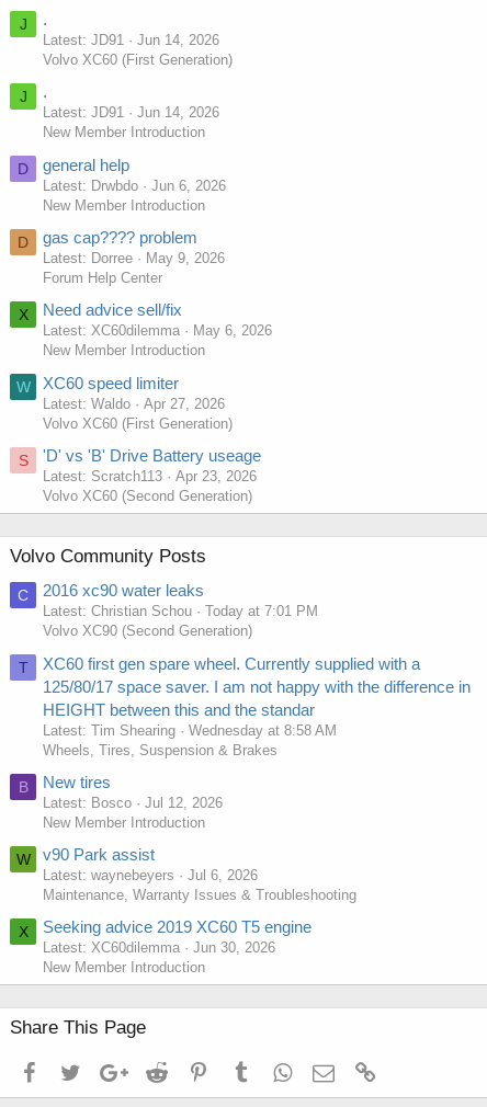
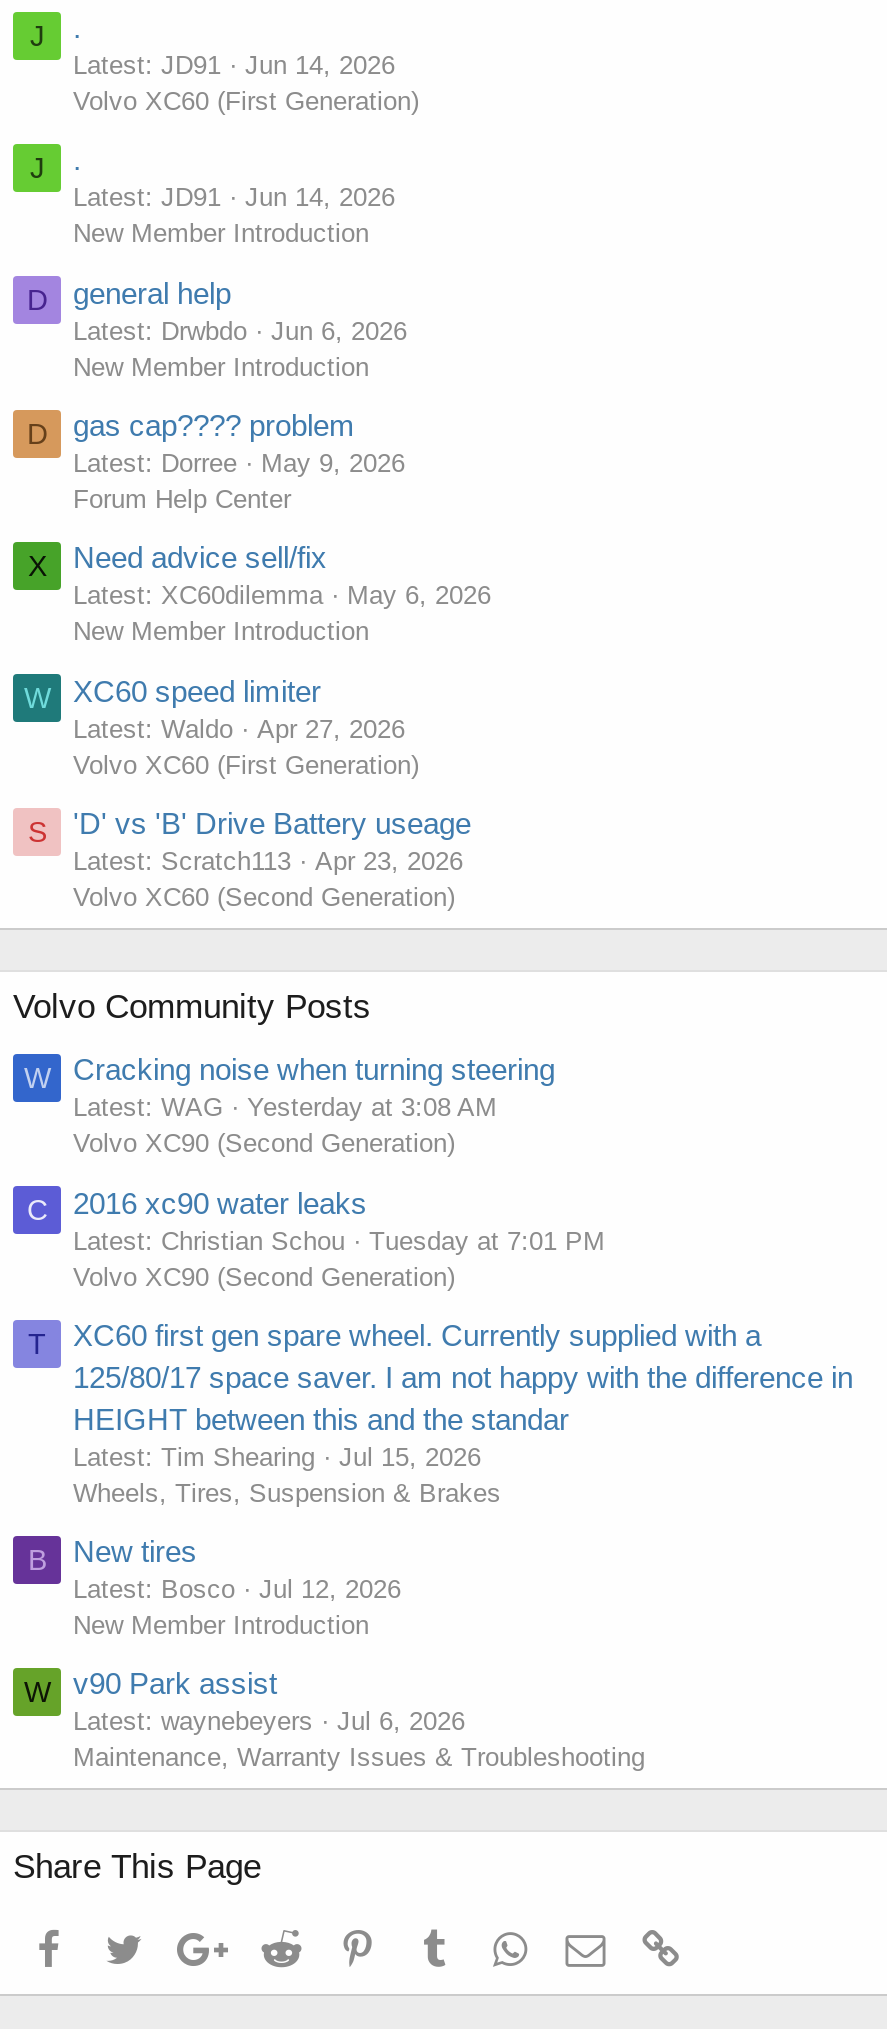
+ W
+ Cracking noise when turning steering
+ Latest: WAG
+ Yesterday at 3:08 AM
+ Volvo XC90 (Second Generation)

moved down: C | 2016 xc90 water leaks | Latest: Christian Schou | ... | Jul 6, 2026 | Maintenance, Warranty Issues & Troubleshooting

- Latest: Christian Schou Today at 7:01 PM
+ Latest: Christian Schou Tuesday at 7:01 PM

- Wednesday at 8:58 AM
+ Jul 15, 2026

- X
- Seeking advice 2019 XC60 T5 engine
- Latest: XC60dilemma
- Jun 30, 2026
- New Member Introduction
